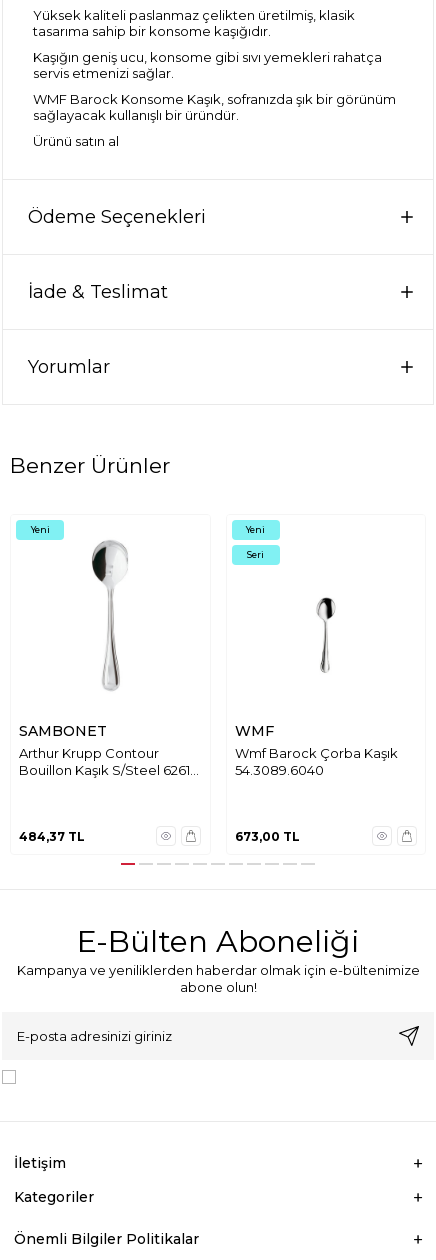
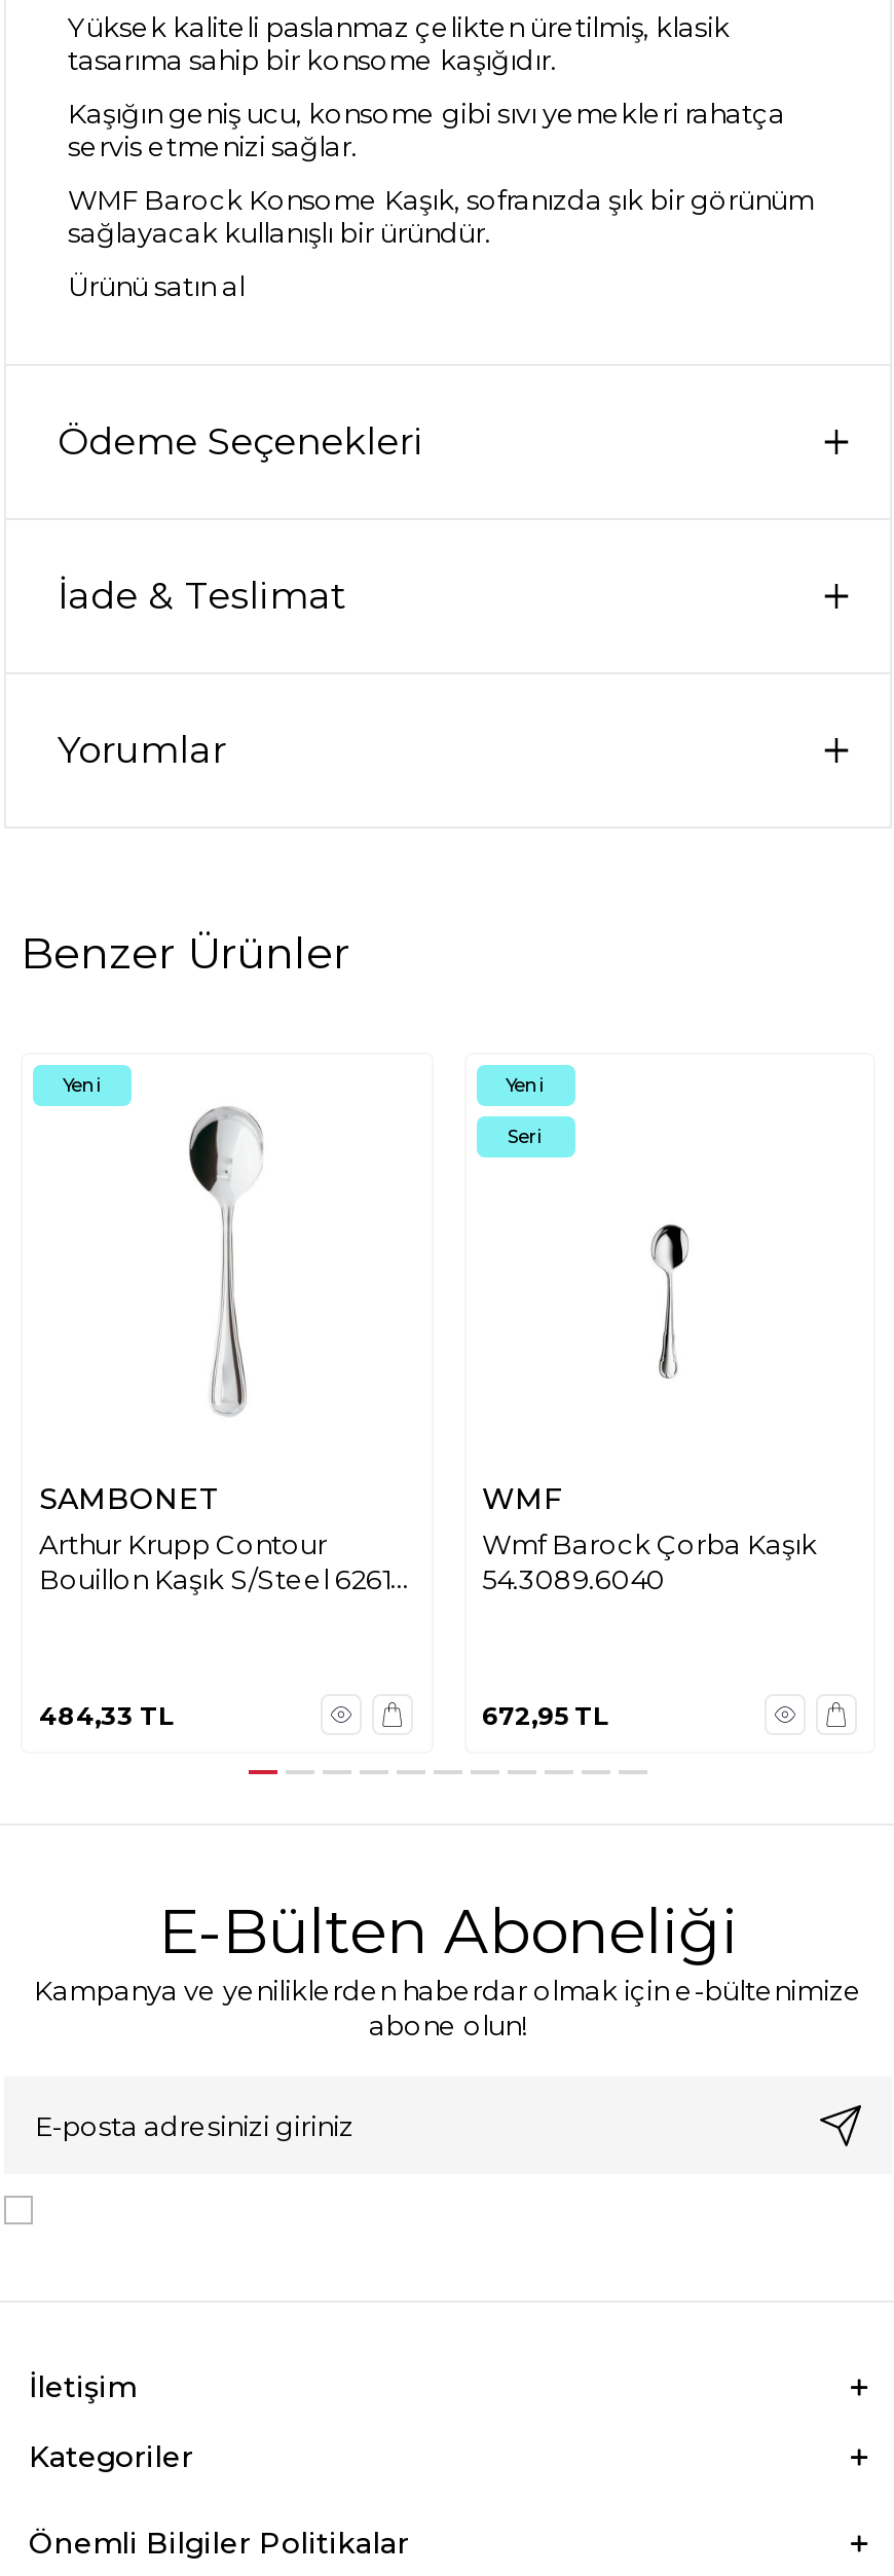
- 484,37 TL
+ 484,33 TL

- 673,00 TL
+ 672,95 TL
